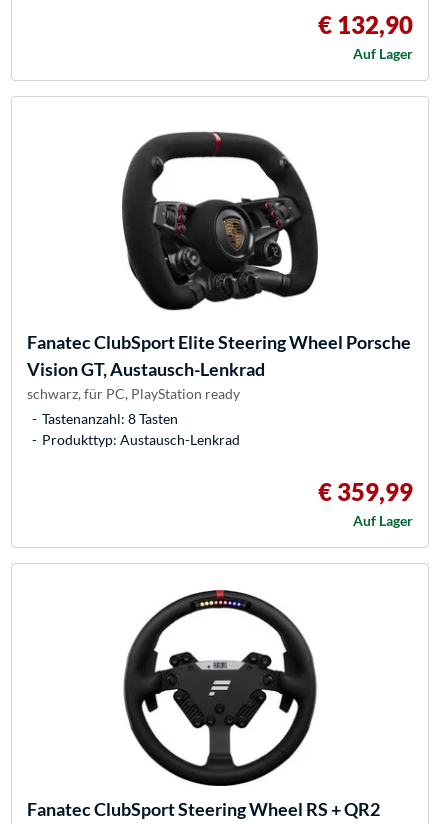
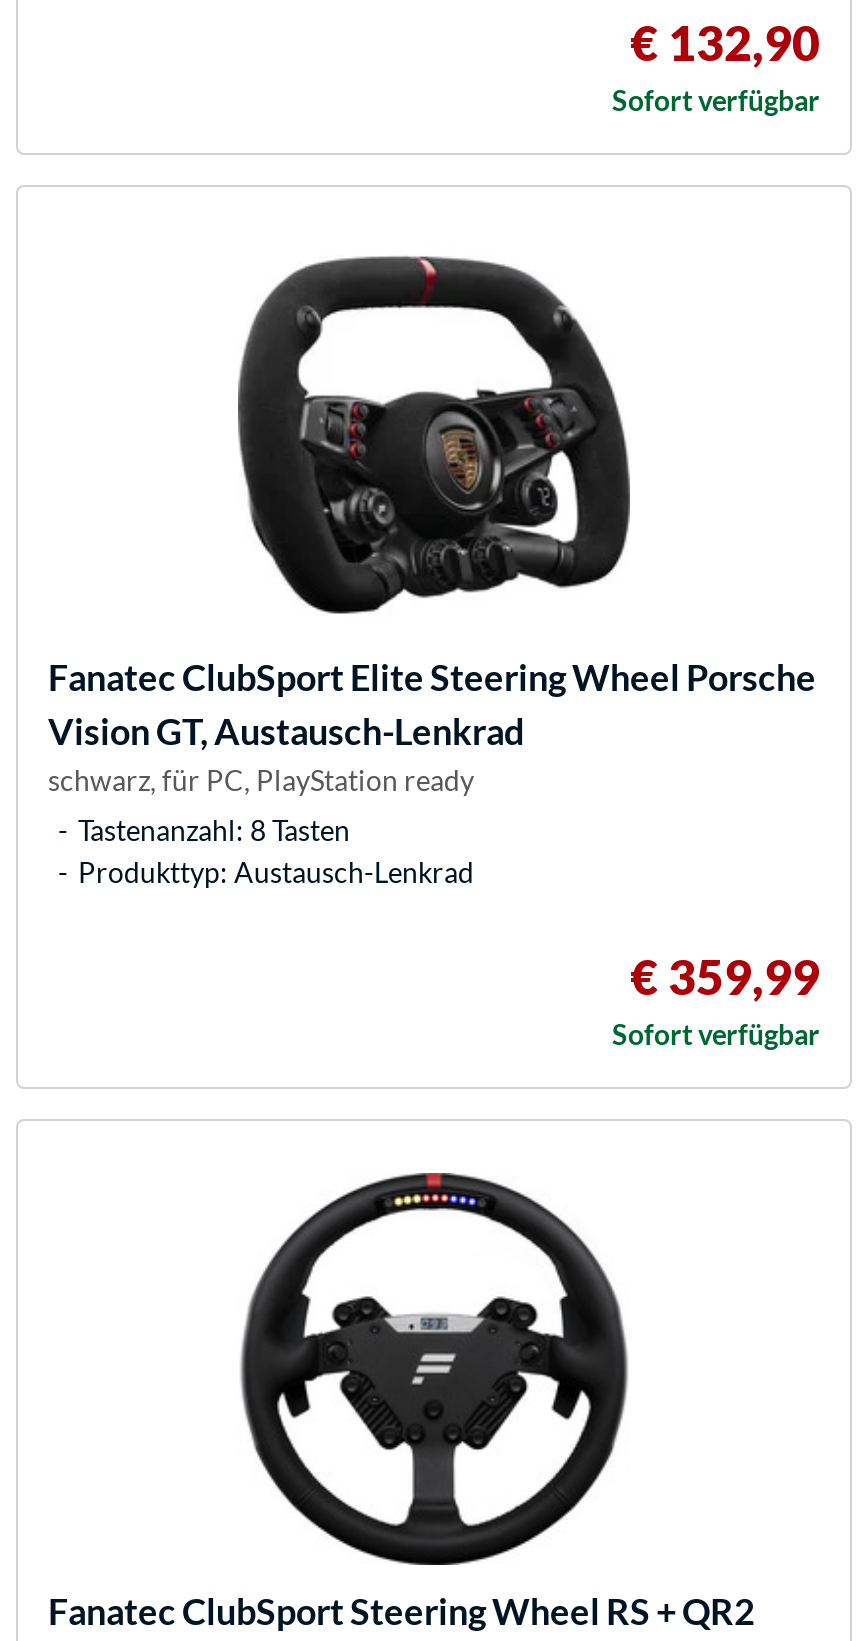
- Auf Lager
+ Sofort verfügbar

- Auf Lager
+ Sofort verfügbar
